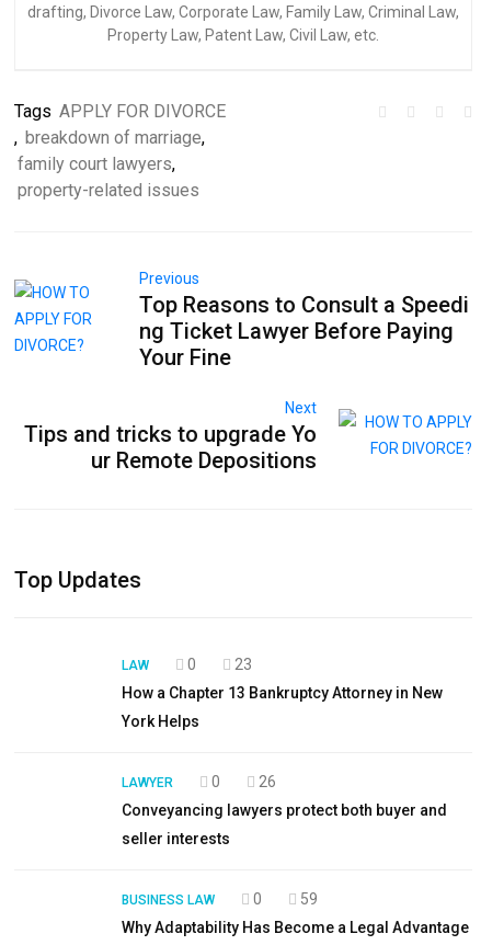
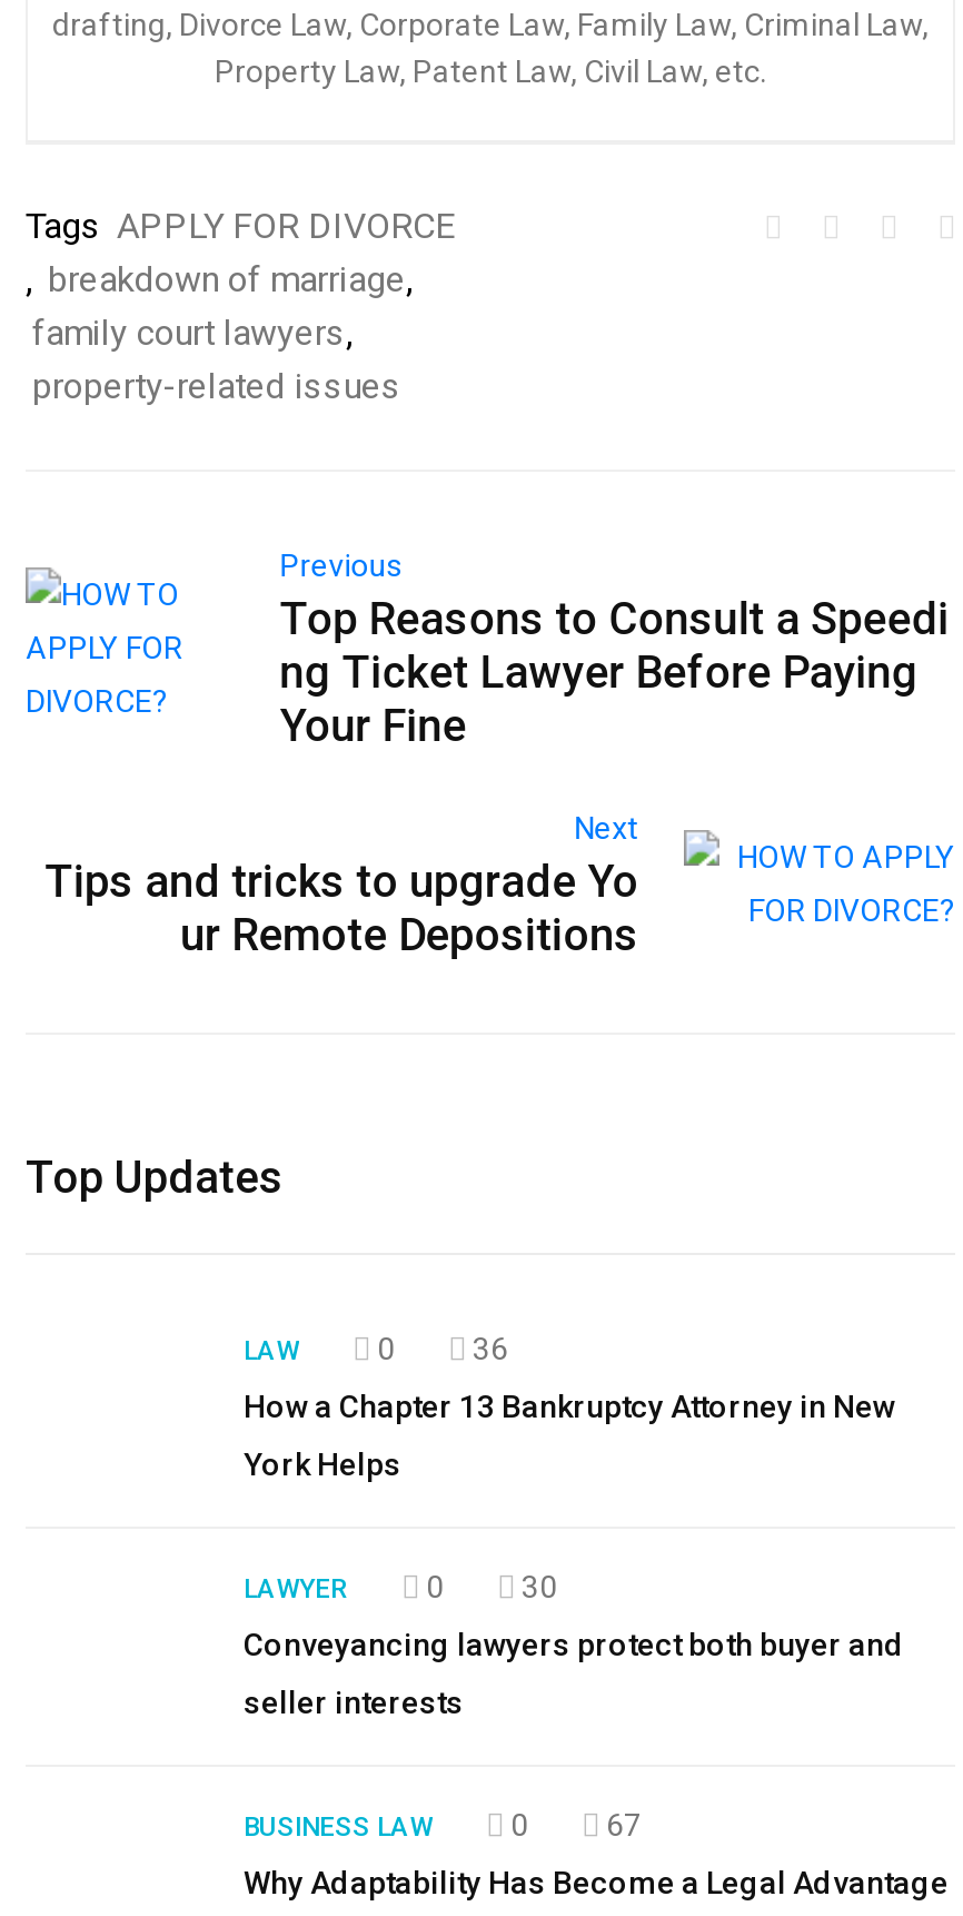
- 0 23
+ 0 36

- 0 26
+ 0 30

- 0 59
+ 0 67
